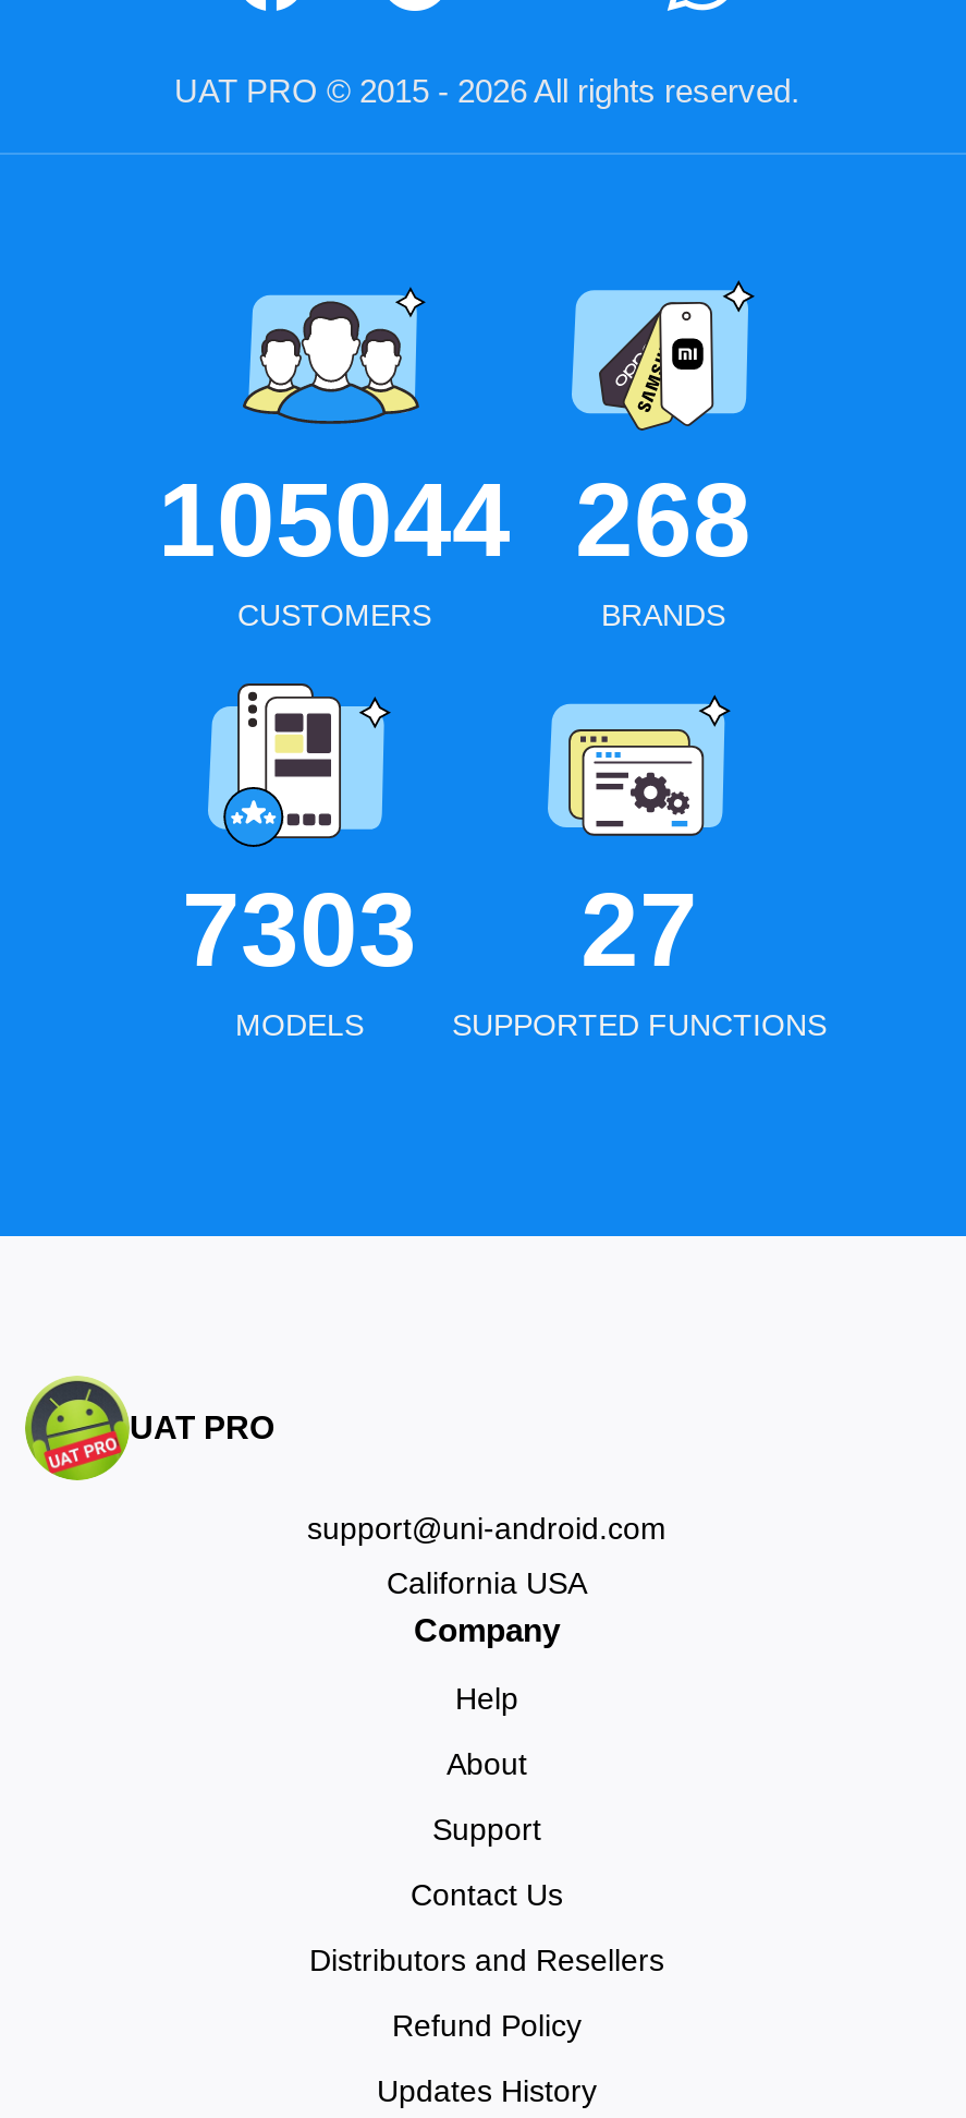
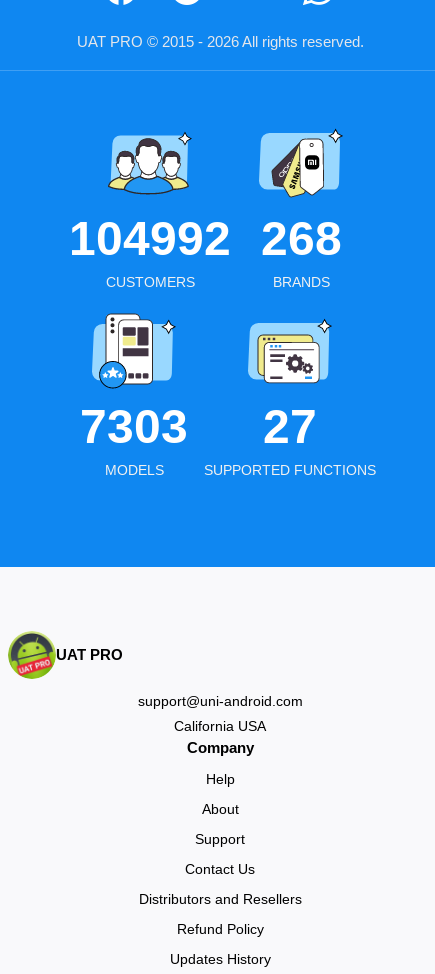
- 105044 268
+ 104992 268
